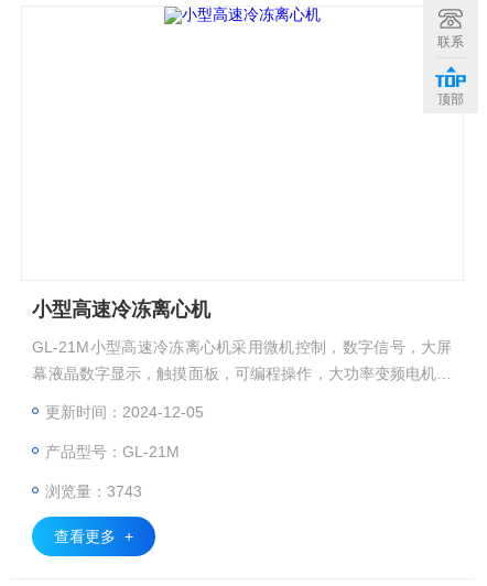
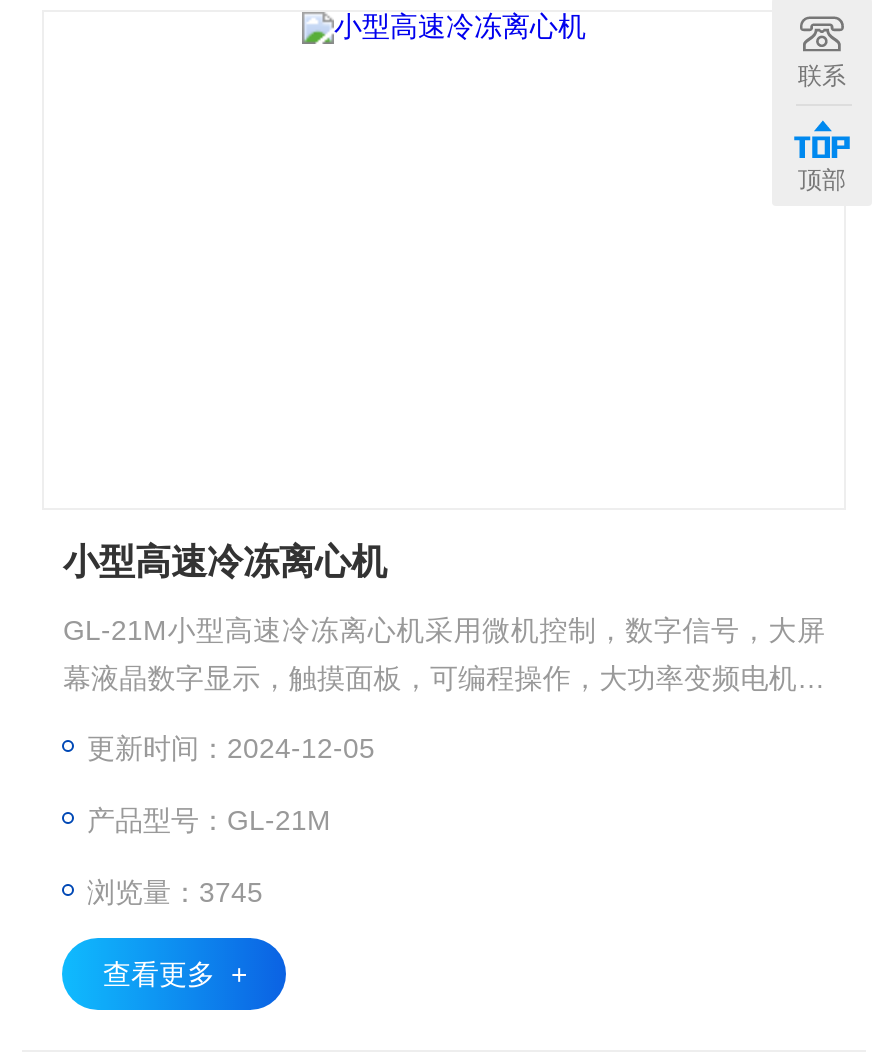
- 浏览量：3743
+ 浏览量：3745
